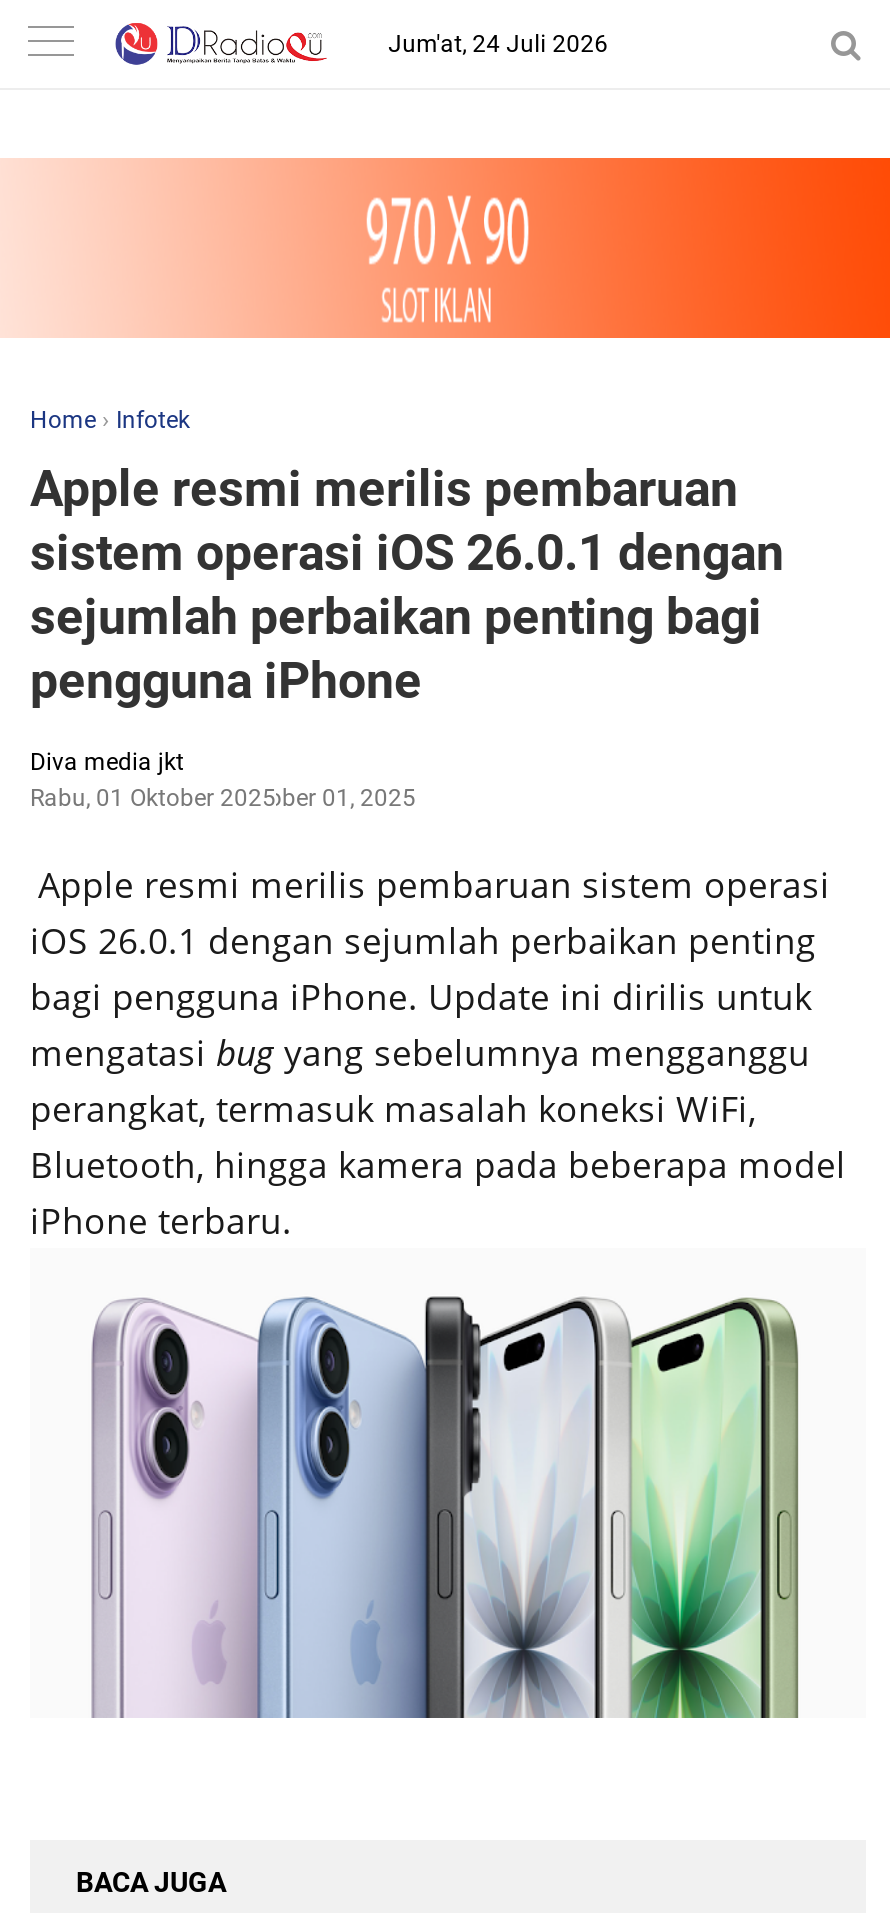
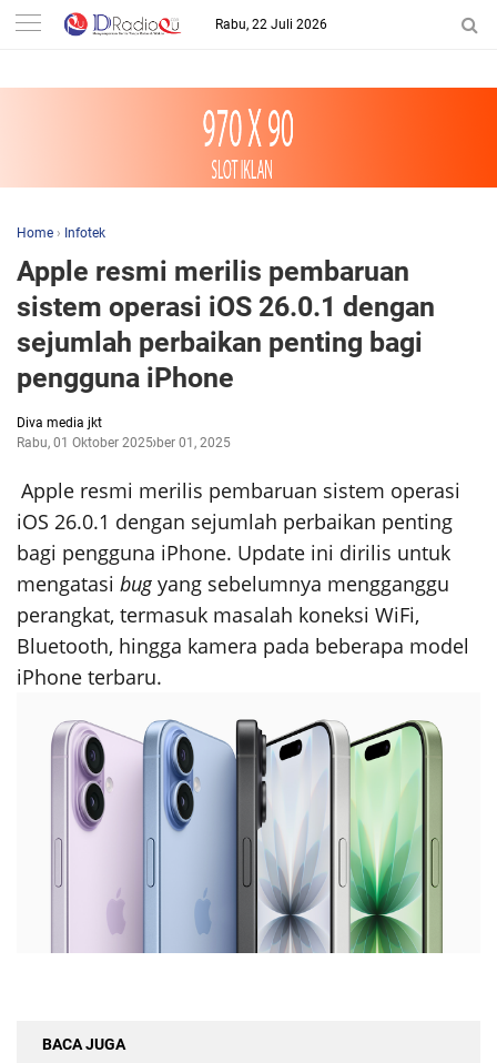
- Jum'at, 24 Juli 2026
+ Rabu, 22 Juli 2026
